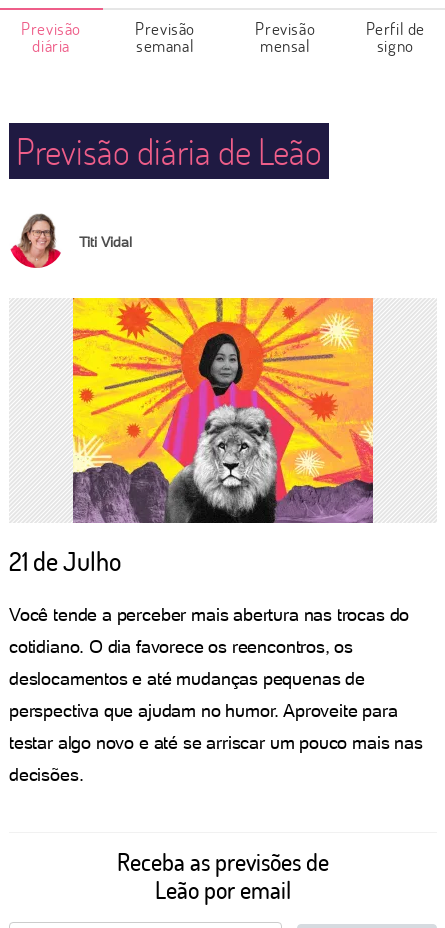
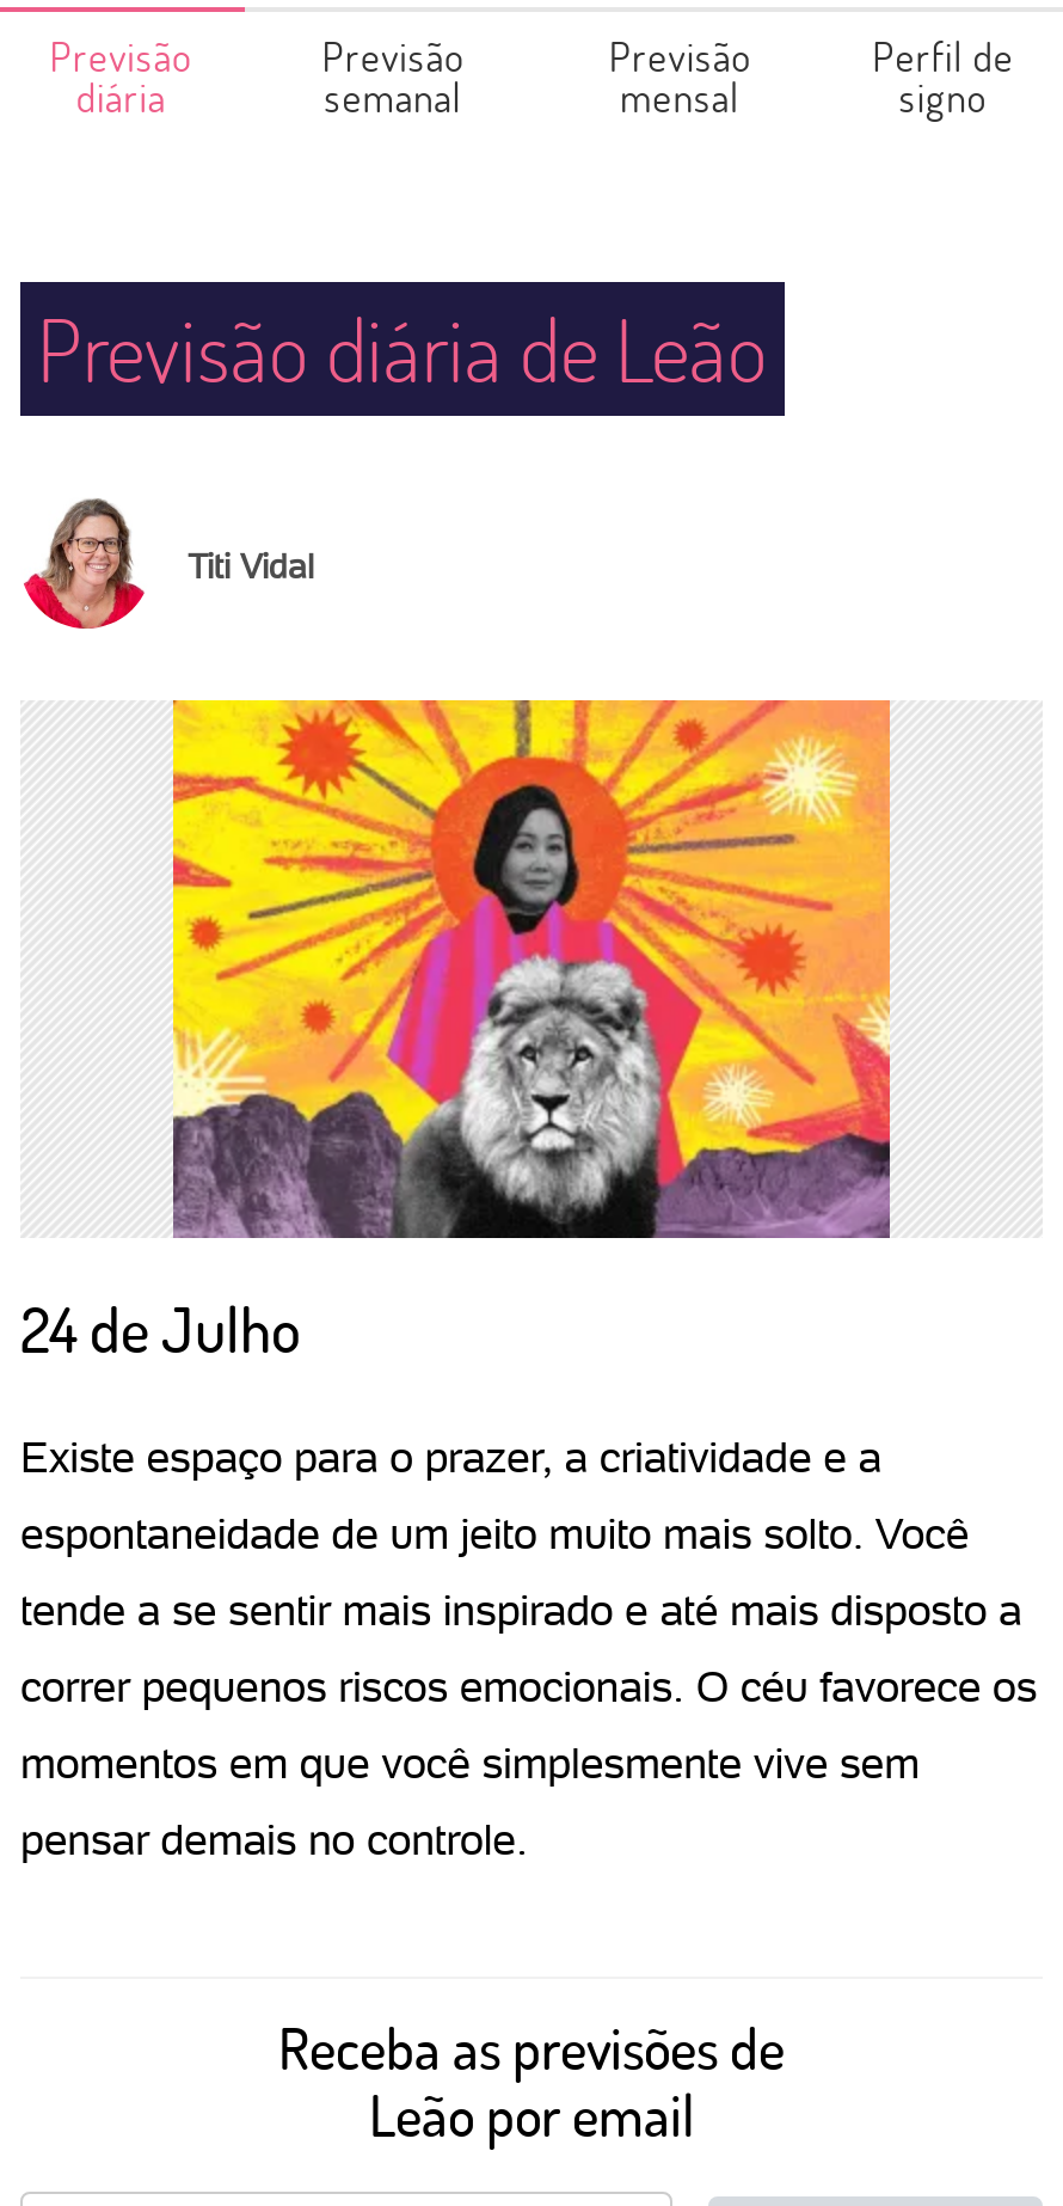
- 21 de Julho
+ 24 de Julho

- Você tende a perceber mais abertura nas trocas do
+ Existe espaço para o prazer, a criatividade e a

- cotidiano. O dia favorece os reencontros, os
+ espontaneidade de um jeito muito mais solto. Você

- deslocamentos e até mudanças pequenas de
+ tende a se sentir mais inspirado e até mais disposto a

- perspectiva que ajudam no humor. Aproveite para
+ correr pequenos riscos emocionais. O céu favorece os

- testar algo novo e até se arriscar um pouco mais nas
+ momentos em que você simplesmente vive sem

- decisões.
+ pensar demais no controle.
